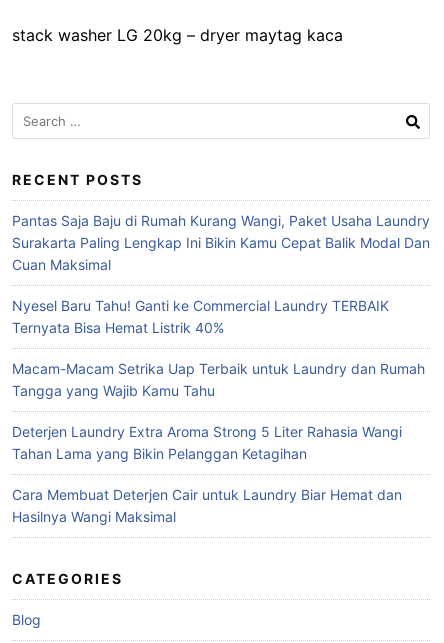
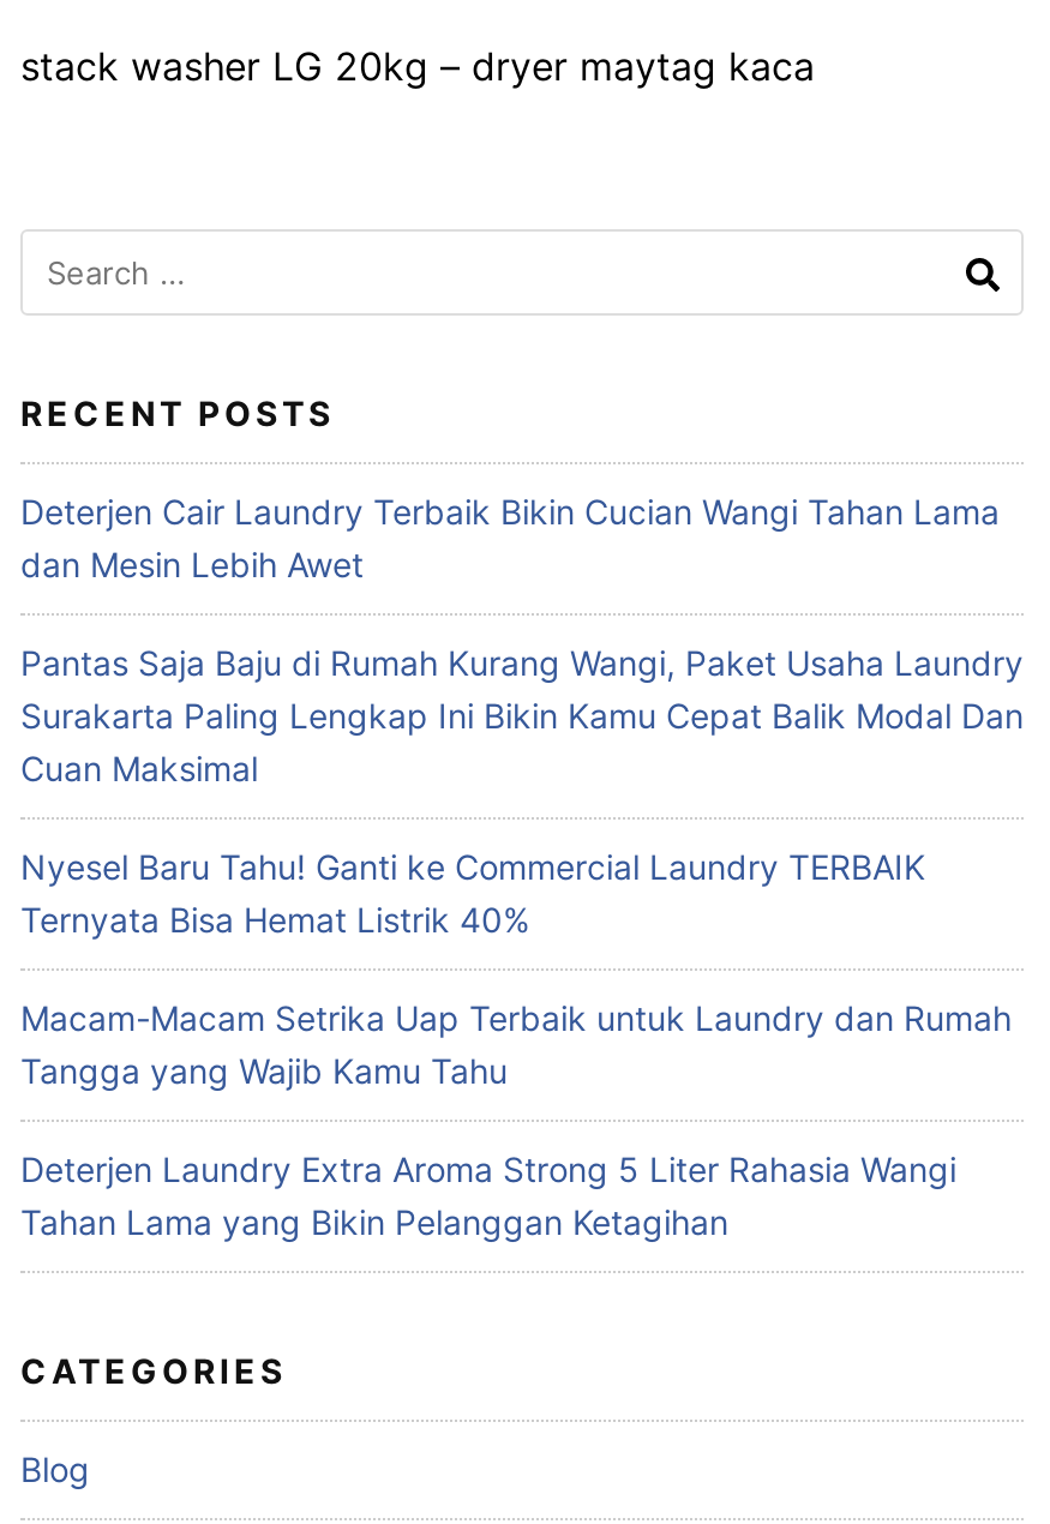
+ Deterjen Cair Laundry Terbaik Bikin Cucian Wangi Tahan Lama
+ dan Mesin Lebih Awet

moved down: Pantas Saja Baju di Rumah Kurang Wangi, Paket Usaha Laundry | Surakarta Paling Lengkap Ini Bikin Kamu Cepat Balik Modal Dan | Cuan Maksimal | ... | Deterjen Laundry Extra Aroma Strong 5 Liter Rahasia Wangi | Tahan Lama yang Bikin Pelanggan Ketagihan

- Cara Membuat Deterjen Cair untuk Laundry Biar Hemat dan
- Hasilnya Wangi Maksimal
